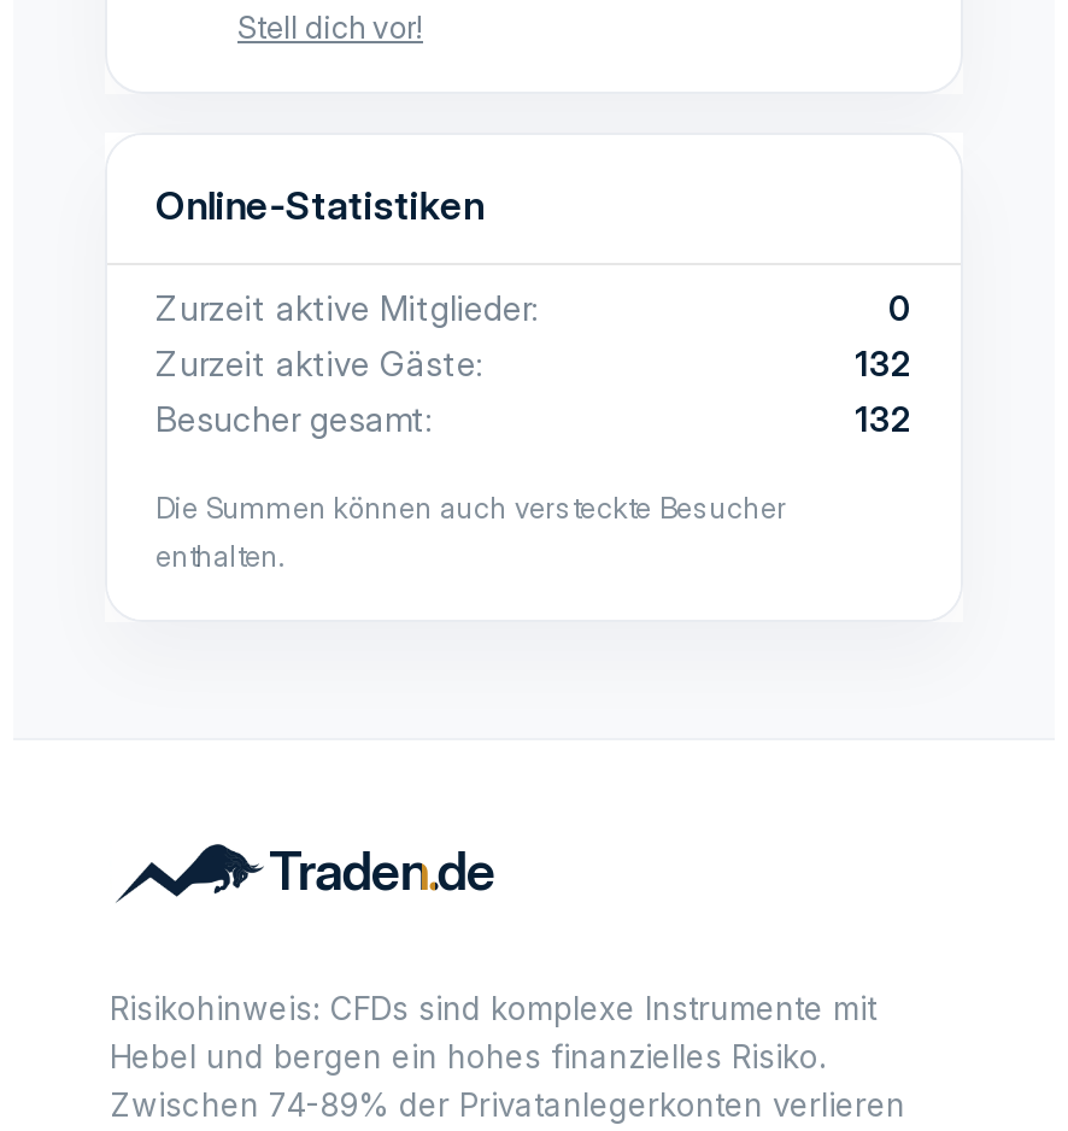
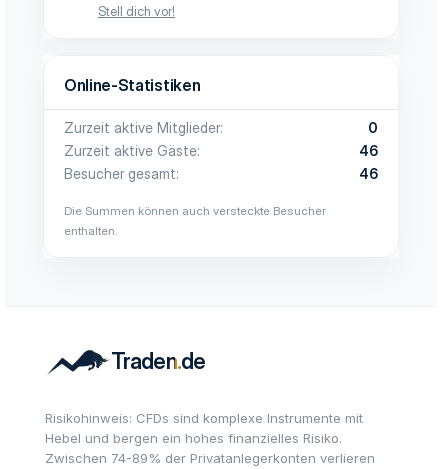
- 132
+ 46

- 132
+ 46
